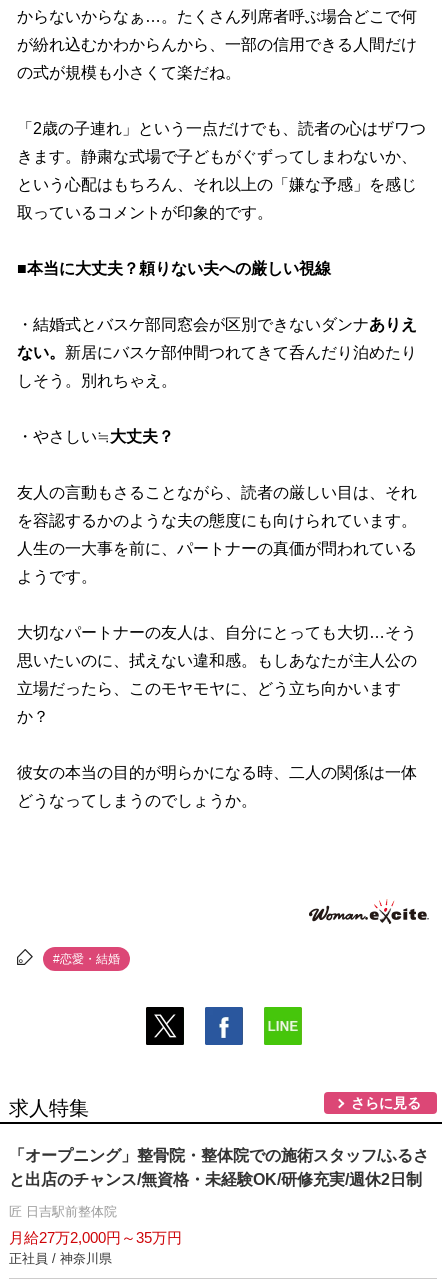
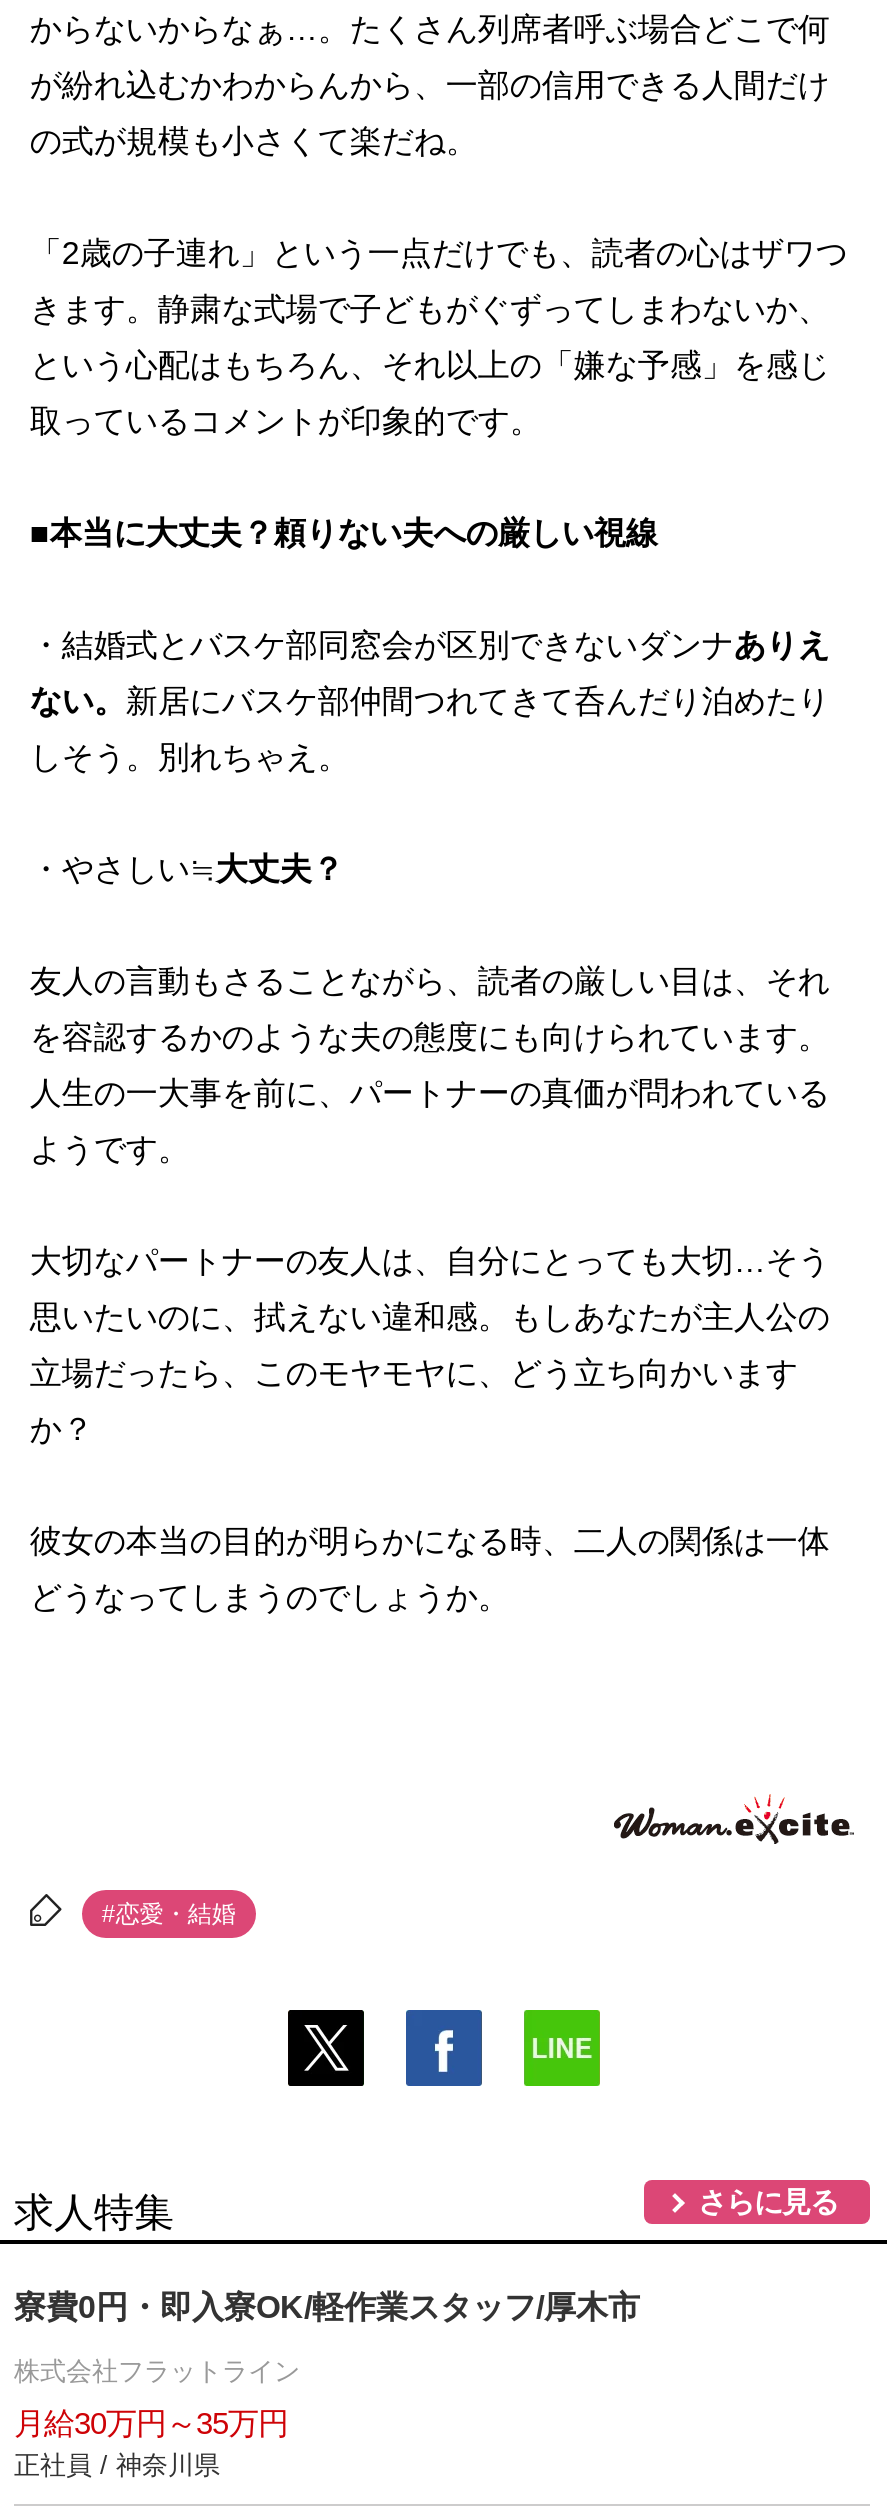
- 「オープニング」整骨院・整体院での施術スタッフ/ふるさ
- と出店のチャンス/無資格・未経験OK/研修充実/週休2日制
+ 寮費0円・即入寮OK/軽作業スタッフ/厚木市

- 匠 日吉駅前整体院
+ 株式会社フラットライン

- 月給27万2,000円～35万円
+ 月給30万円～35万円
